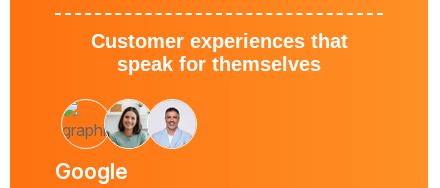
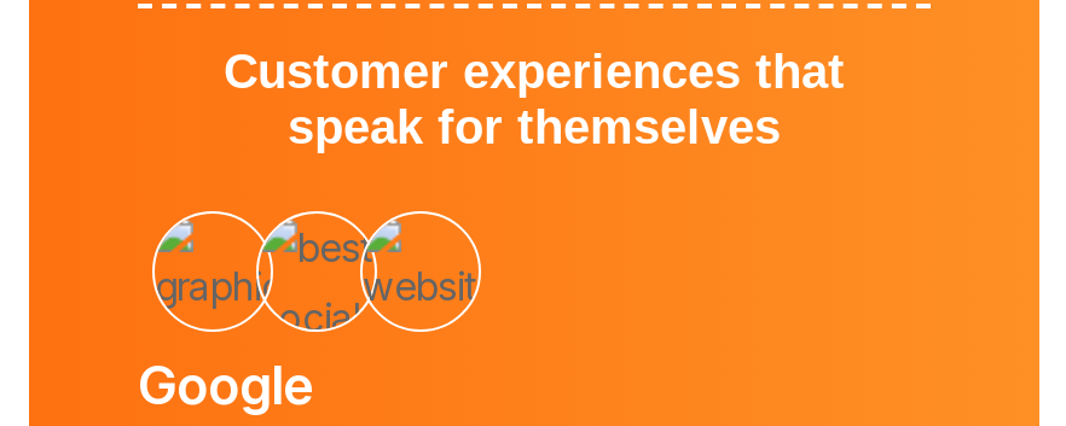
- [image]
+ [image]
